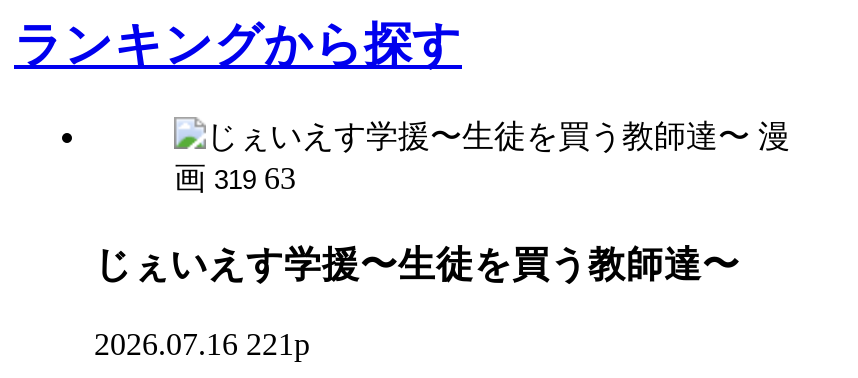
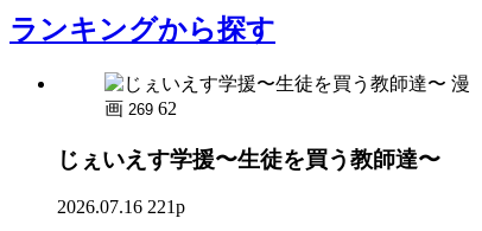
- 画 319 63
+ 画 269 62
